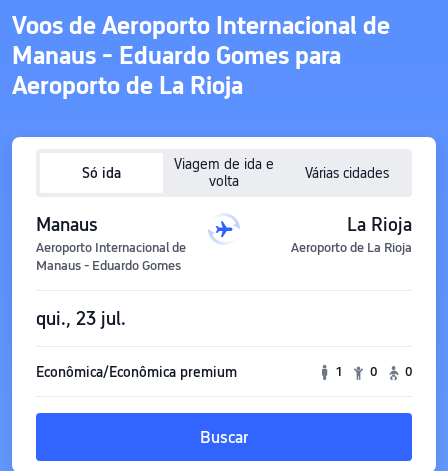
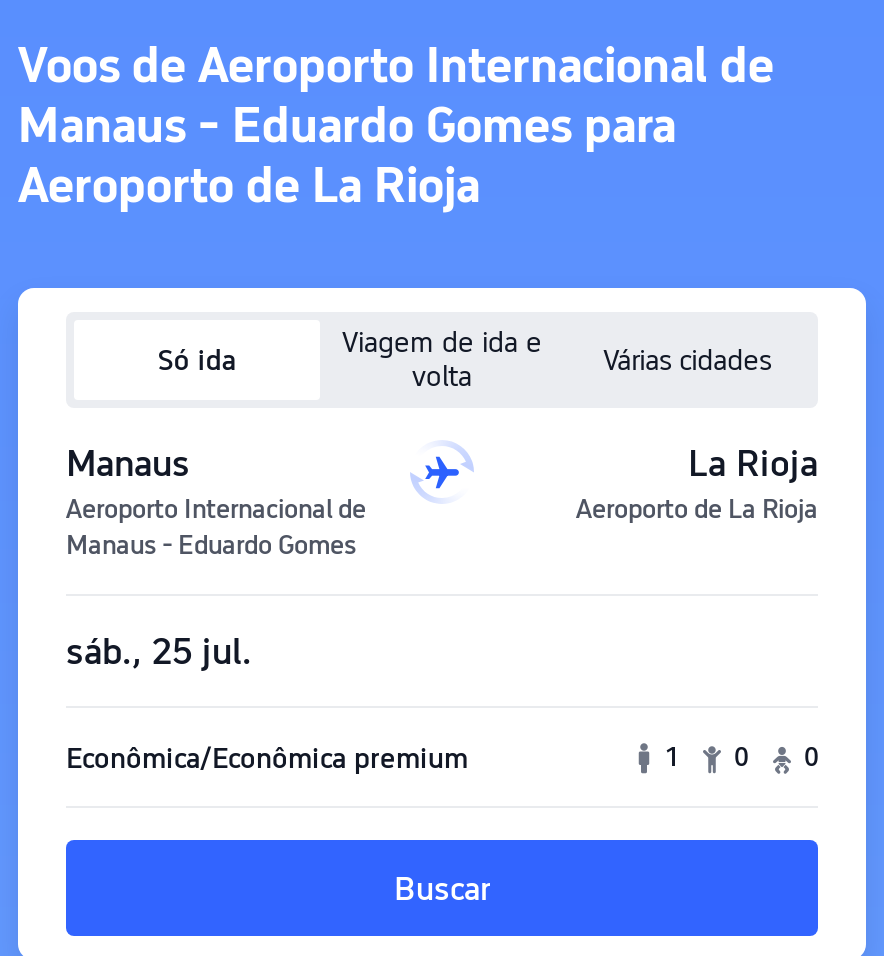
- qui., 23 jul.
+ sáb., 25 jul.
